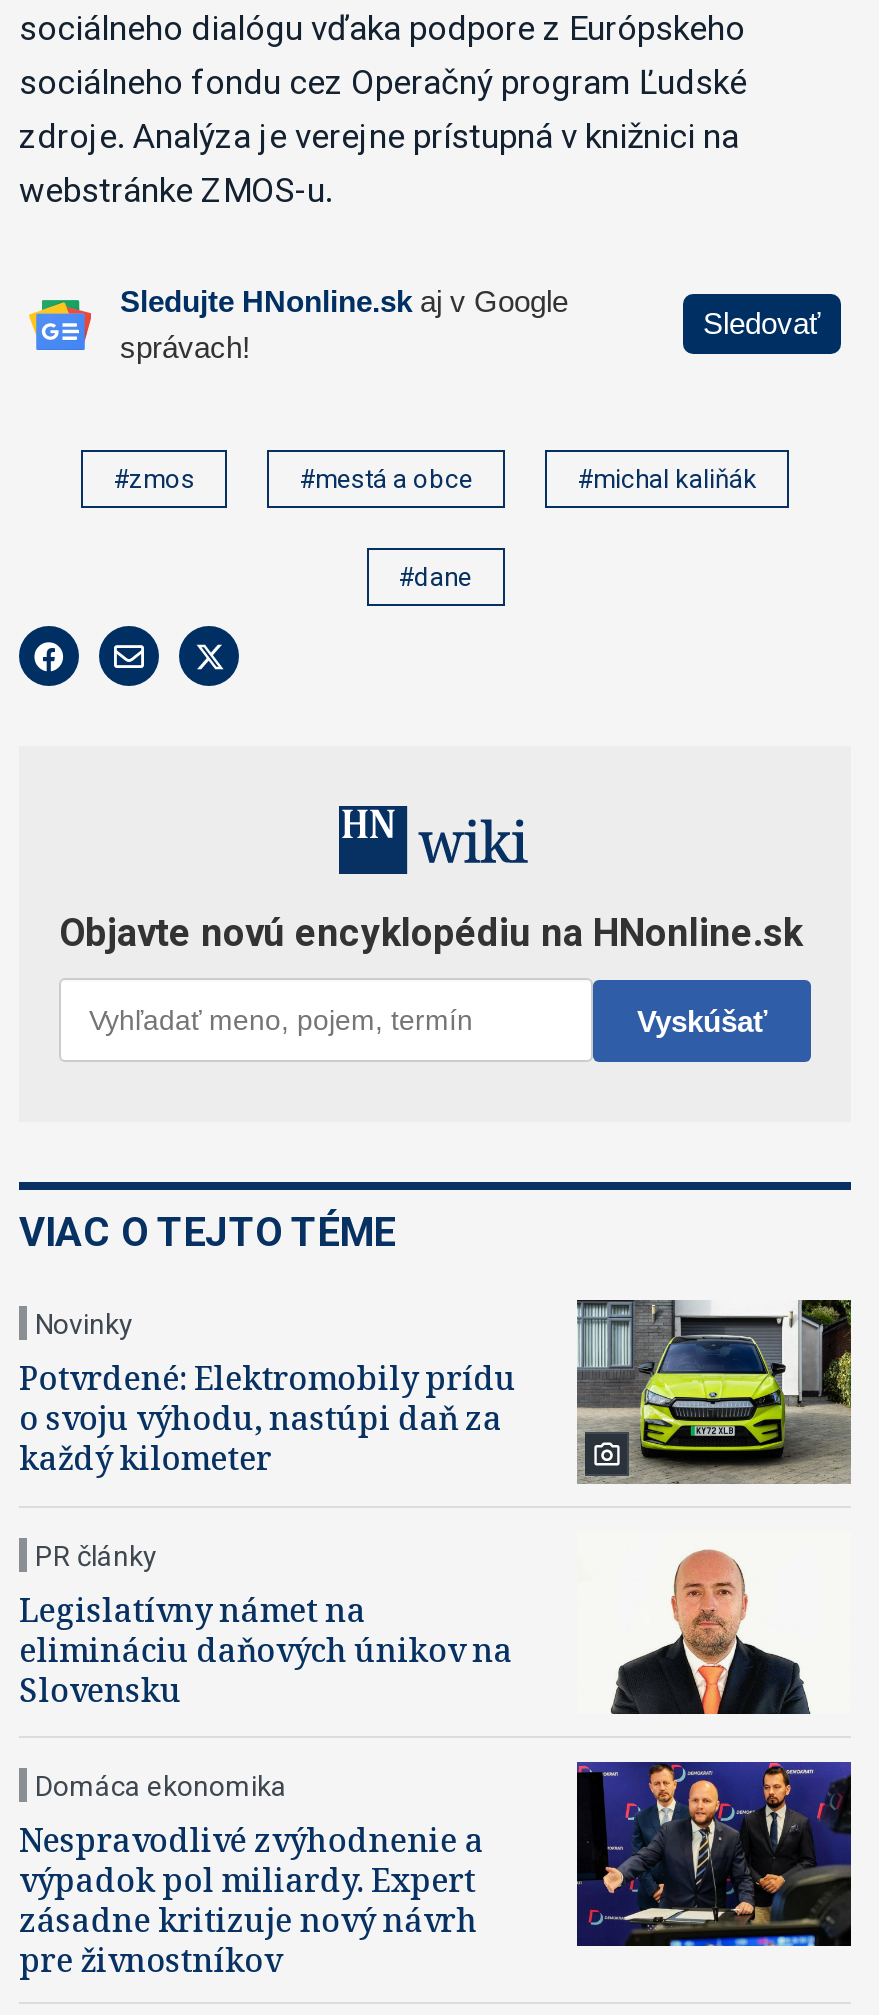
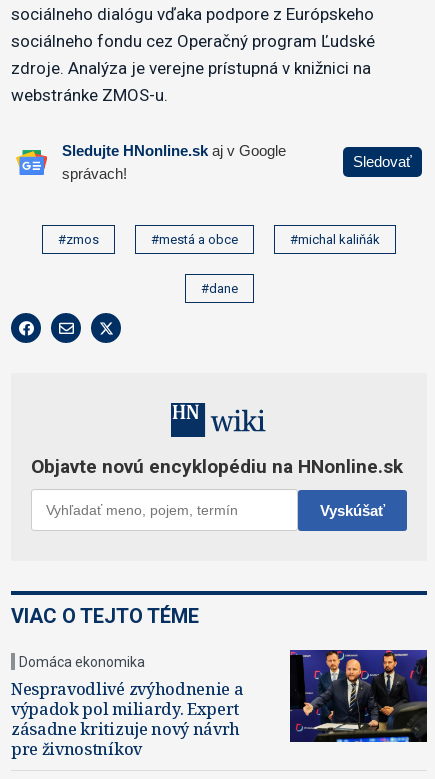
- [image]
- Potvrdené: Elektromobily prídu
- o svoju výhodu, nastúpi daň za
- každý kilometer

- Novinky

- PR články

- [image]

- Legislatívny námet na
- elimináciu daňových únikov na
- Slovensku
